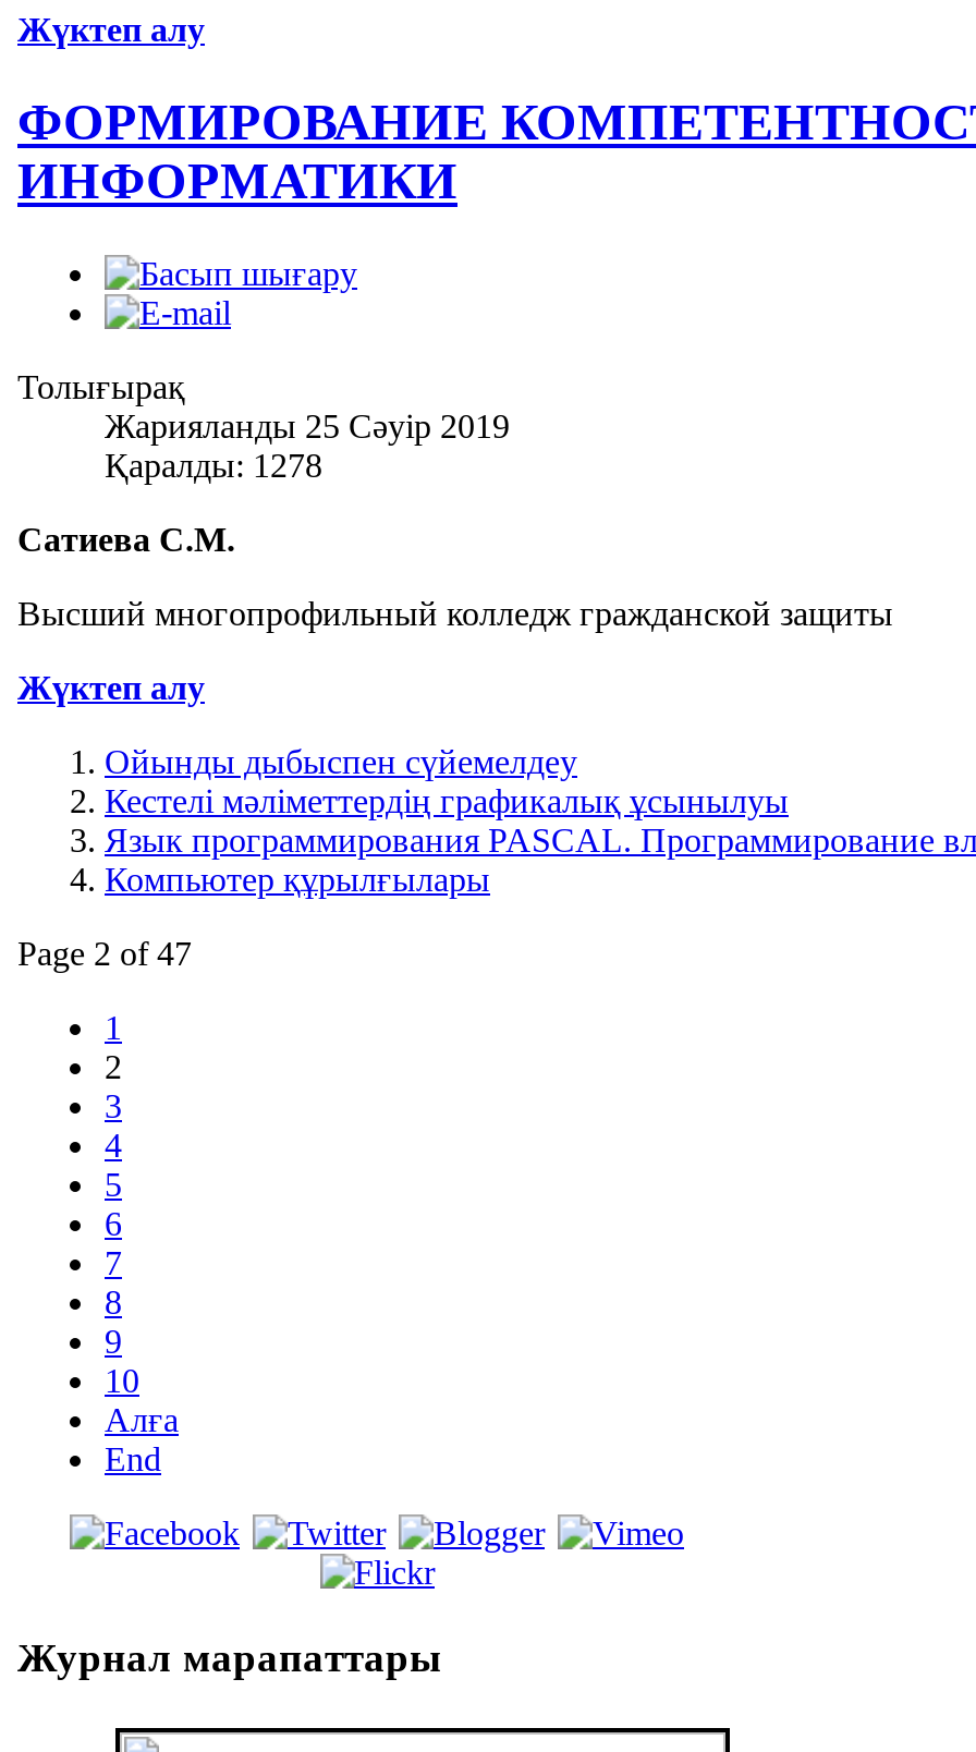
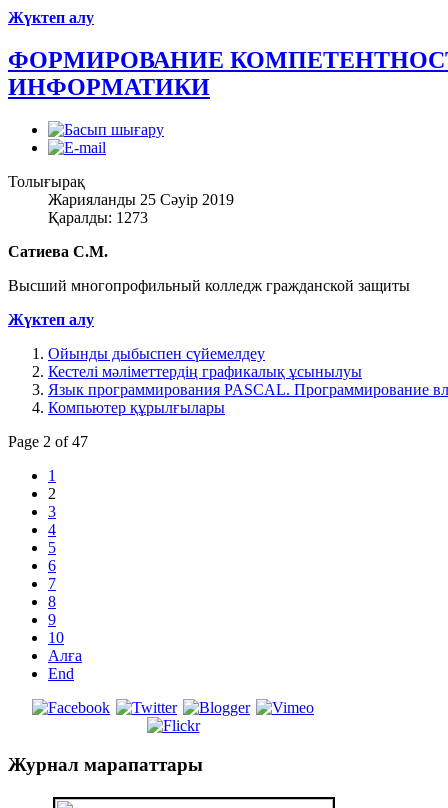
- Қаралды: 1278
+ Қаралды: 1273
